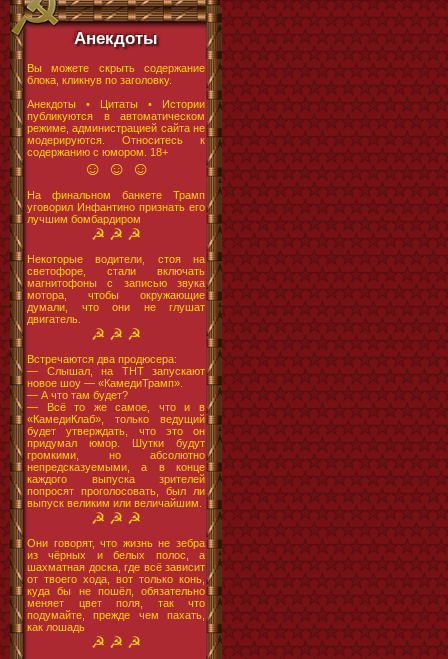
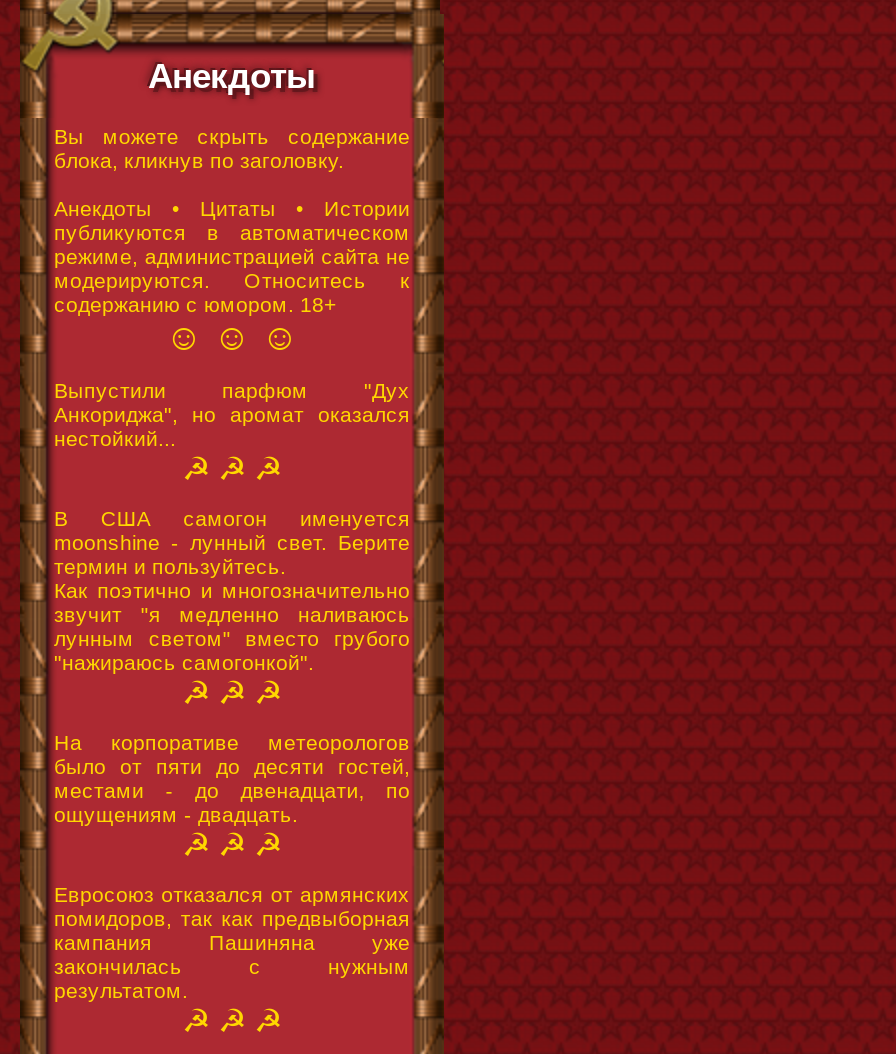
- На финальном банкете Трамп
- уговорил Инфантино признать его
- лучшим бомбардиром
+ Выпустили парфюм "Дух
+ Анкориджа", но аромат оказался
+ нестойкий...

- Некоторые водители, стоя на
- светофоре, стали включать
- магнитофоны с записью звука
- мотора, чтобы окружающие
- думали, что они не глушат
- двигатель.
+ В США самогон именуется
+ moonshine - лунный свет. Берите
+ термин и пользуйтесь.
+ Как поэтично и многозначительно
+ звучит "я медленно наливаюсь
+ лунным светом" вместо грубого
+ "нажираюсь самогонкой".

- Встречаются два продюсера:
- — Слышал, на ТНТ запускают
- новое шоу — «КамедиТрамп».
- — А что там будет?
- — Всё то же самое, что и в
- «КамедиКлаб», только ведущий
- будет утверждать, что это он
- придумал юмор. Шутки будут
- громкими, но абсолютно
- непредсказуемыми, а в конце
- каждого выпуска зрителей
- попросят проголосовать, был ли
- выпуск великим или величайшим.
+ На корпоративе метеорологов
+ было от пяти до десяти гостей,
+ местами - до двенадцати, по
+ ощущениям - двадцать.

- Они говорят, что жизнь не зебра
- из чёрных и белых полос, а
- шахматная доска, где всё зависит
- от твоего хода, вот только конь,
- куда бы не пошёл, обязательно
- меняет цвет поля, так что
- подумайте, прежде чем пахать,
- как лошадь
+ Евросоюз отказался от армянских
+ помидоров, так как предвыборная
+ кампания Пашиняна уже
+ закончилась с нужным
+ результатом.
